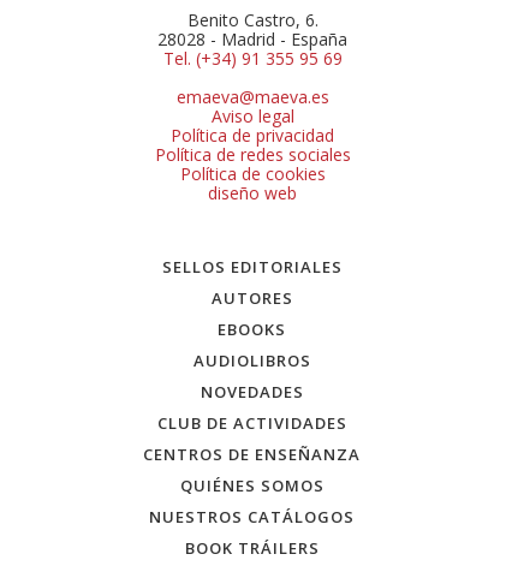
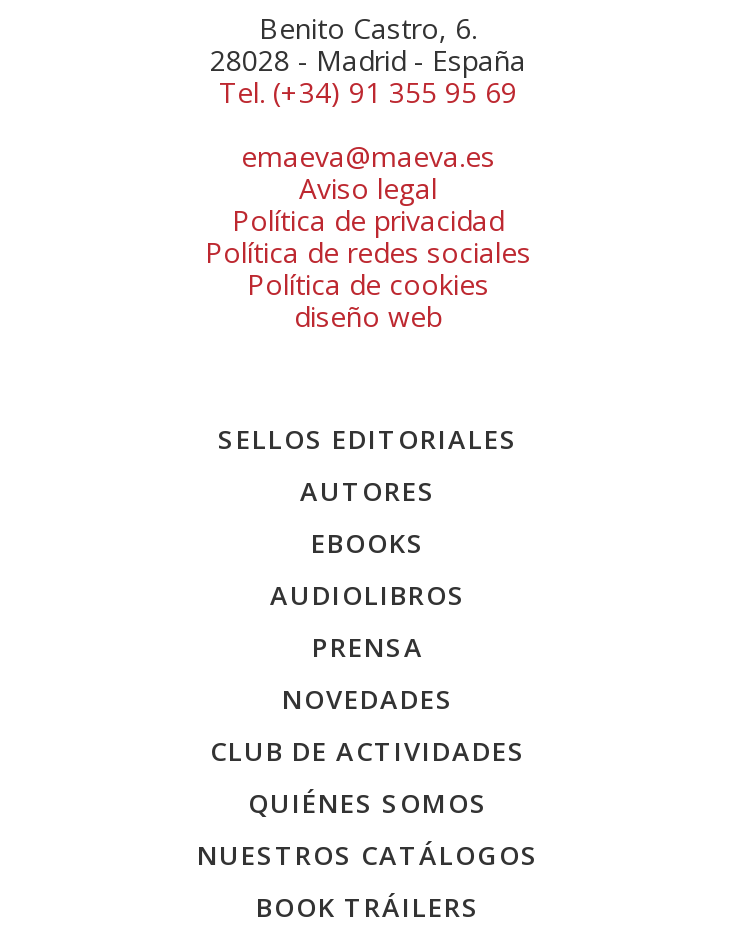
+ PRENSA

moved down: NOVEDADES | CLUB DE ACTIVIDADES

- CENTROS DE ENSEÑANZA
